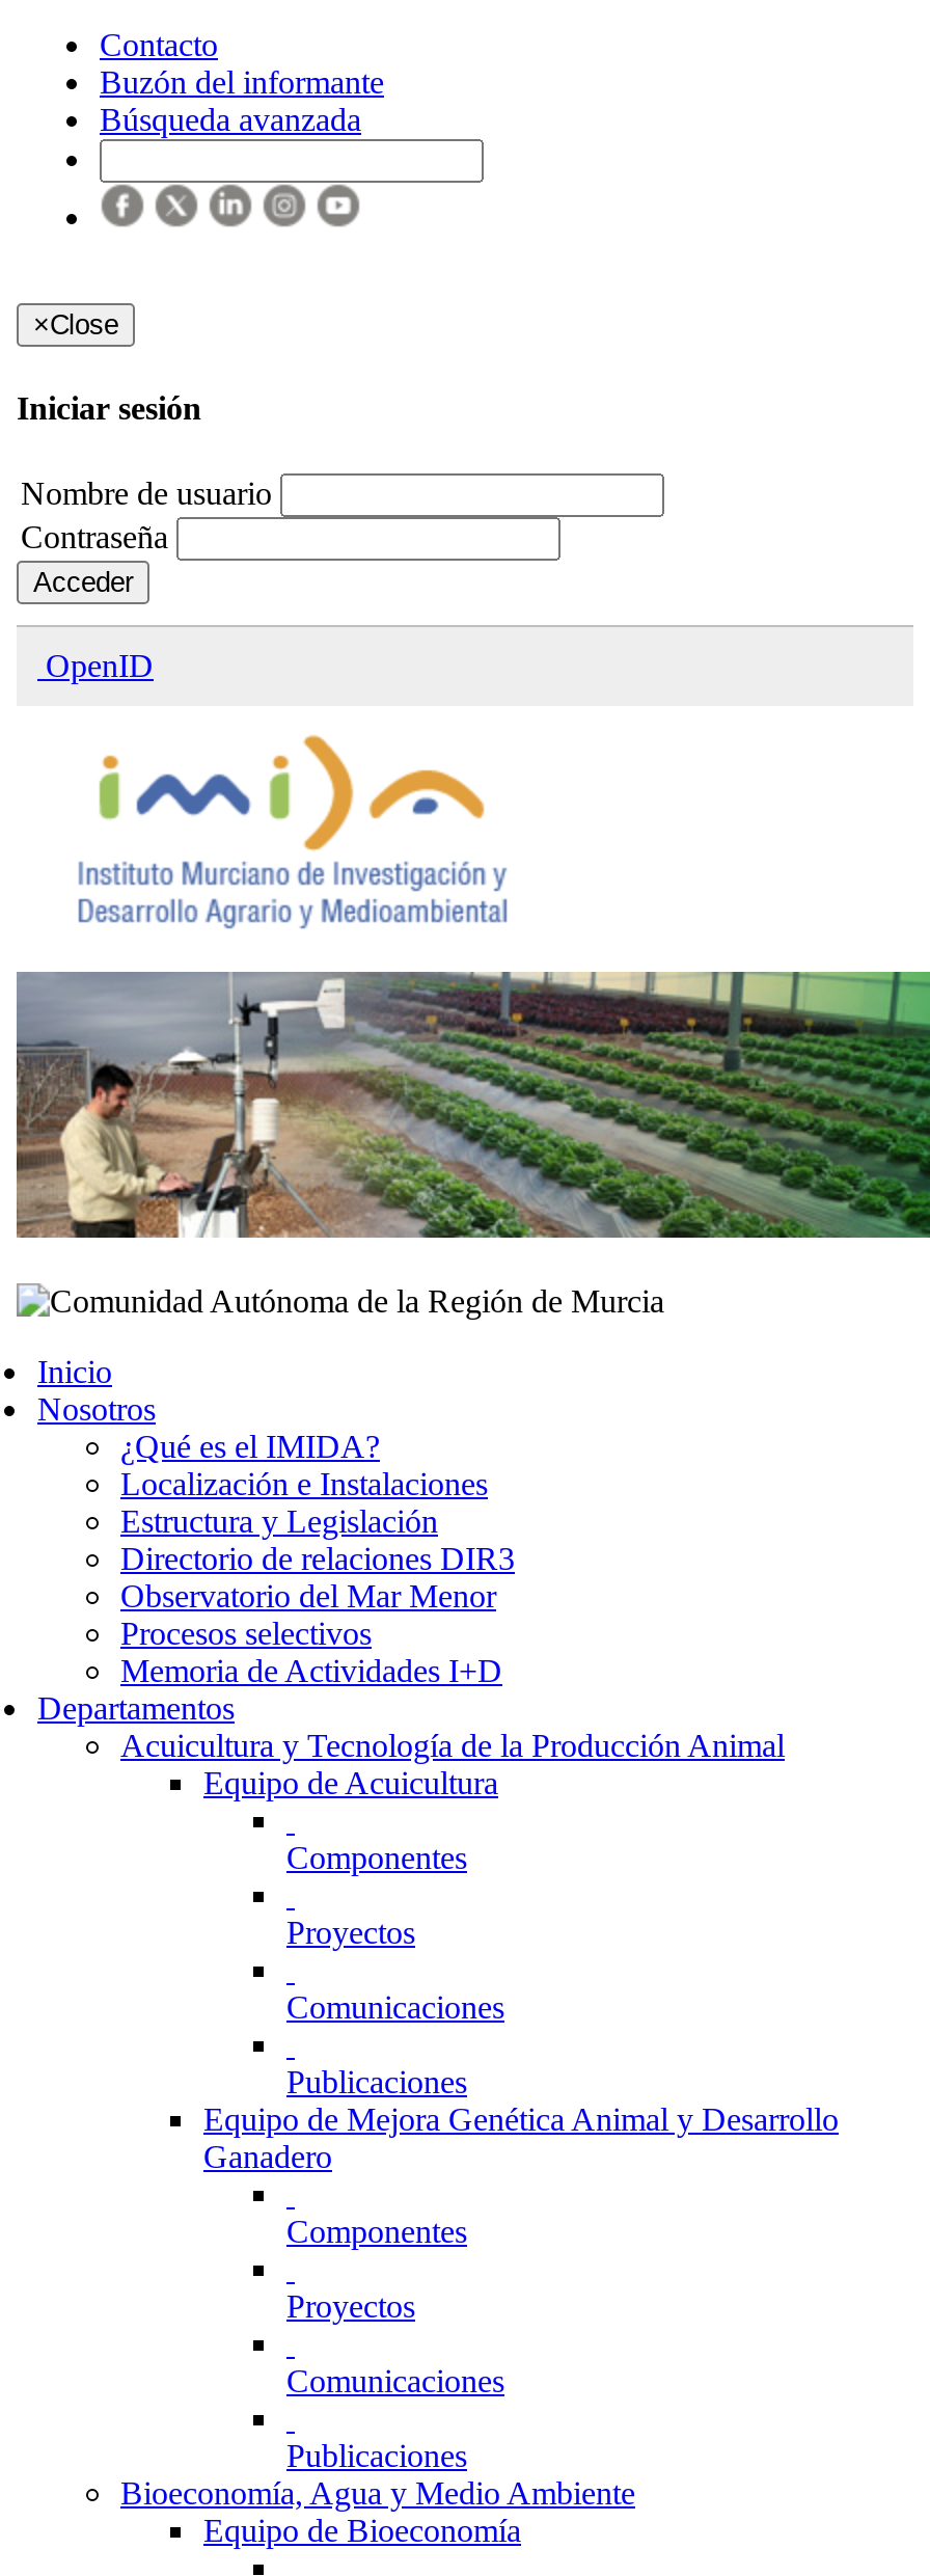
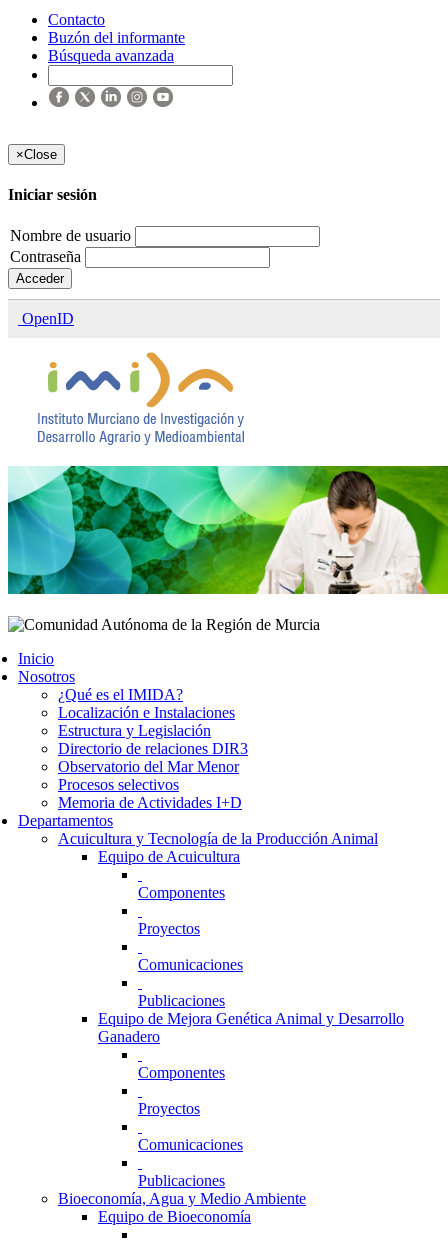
- [image]
+ [image]
